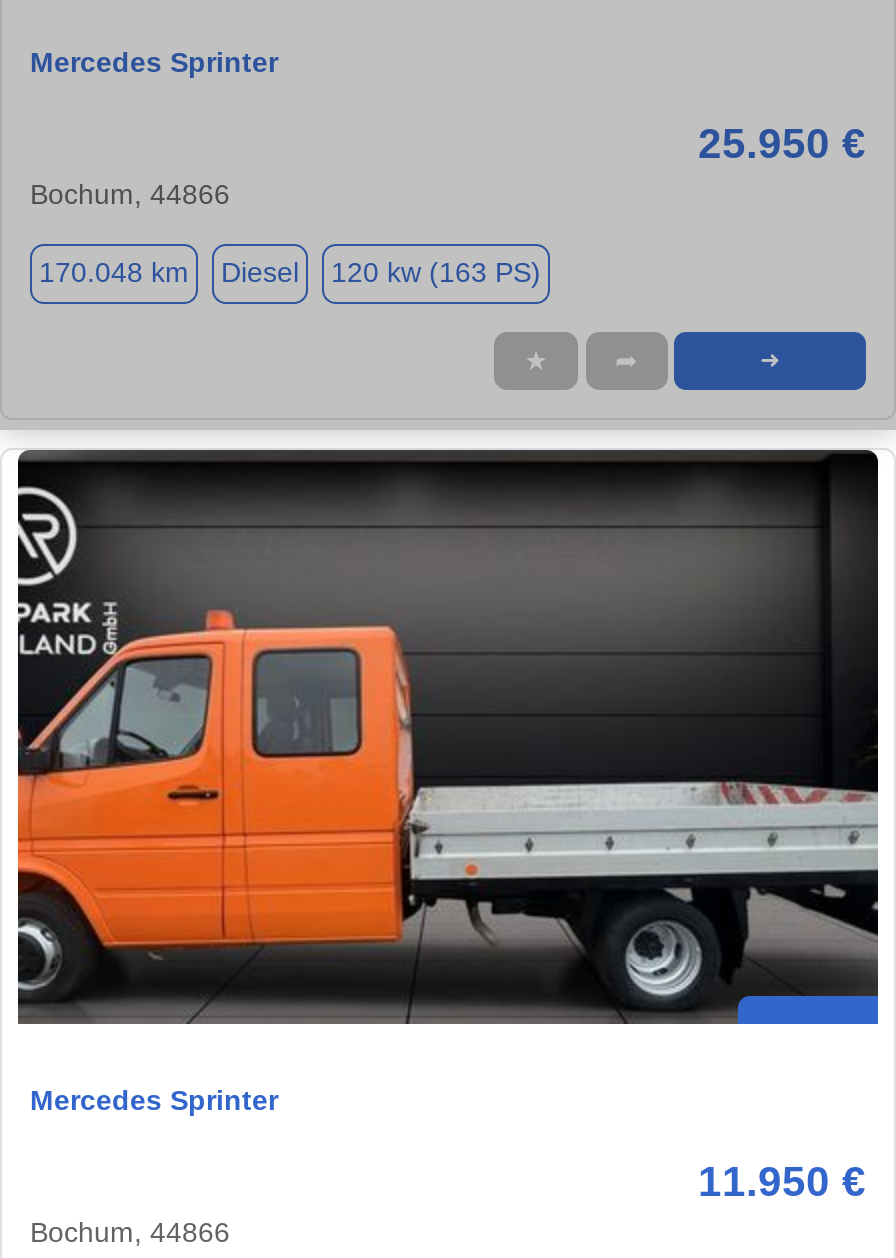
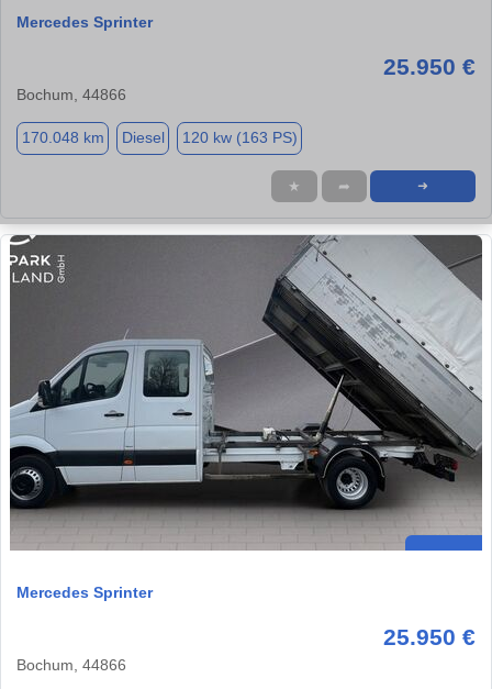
- [image]
+ [image]

- 11.950 €
+ 25.950 €
